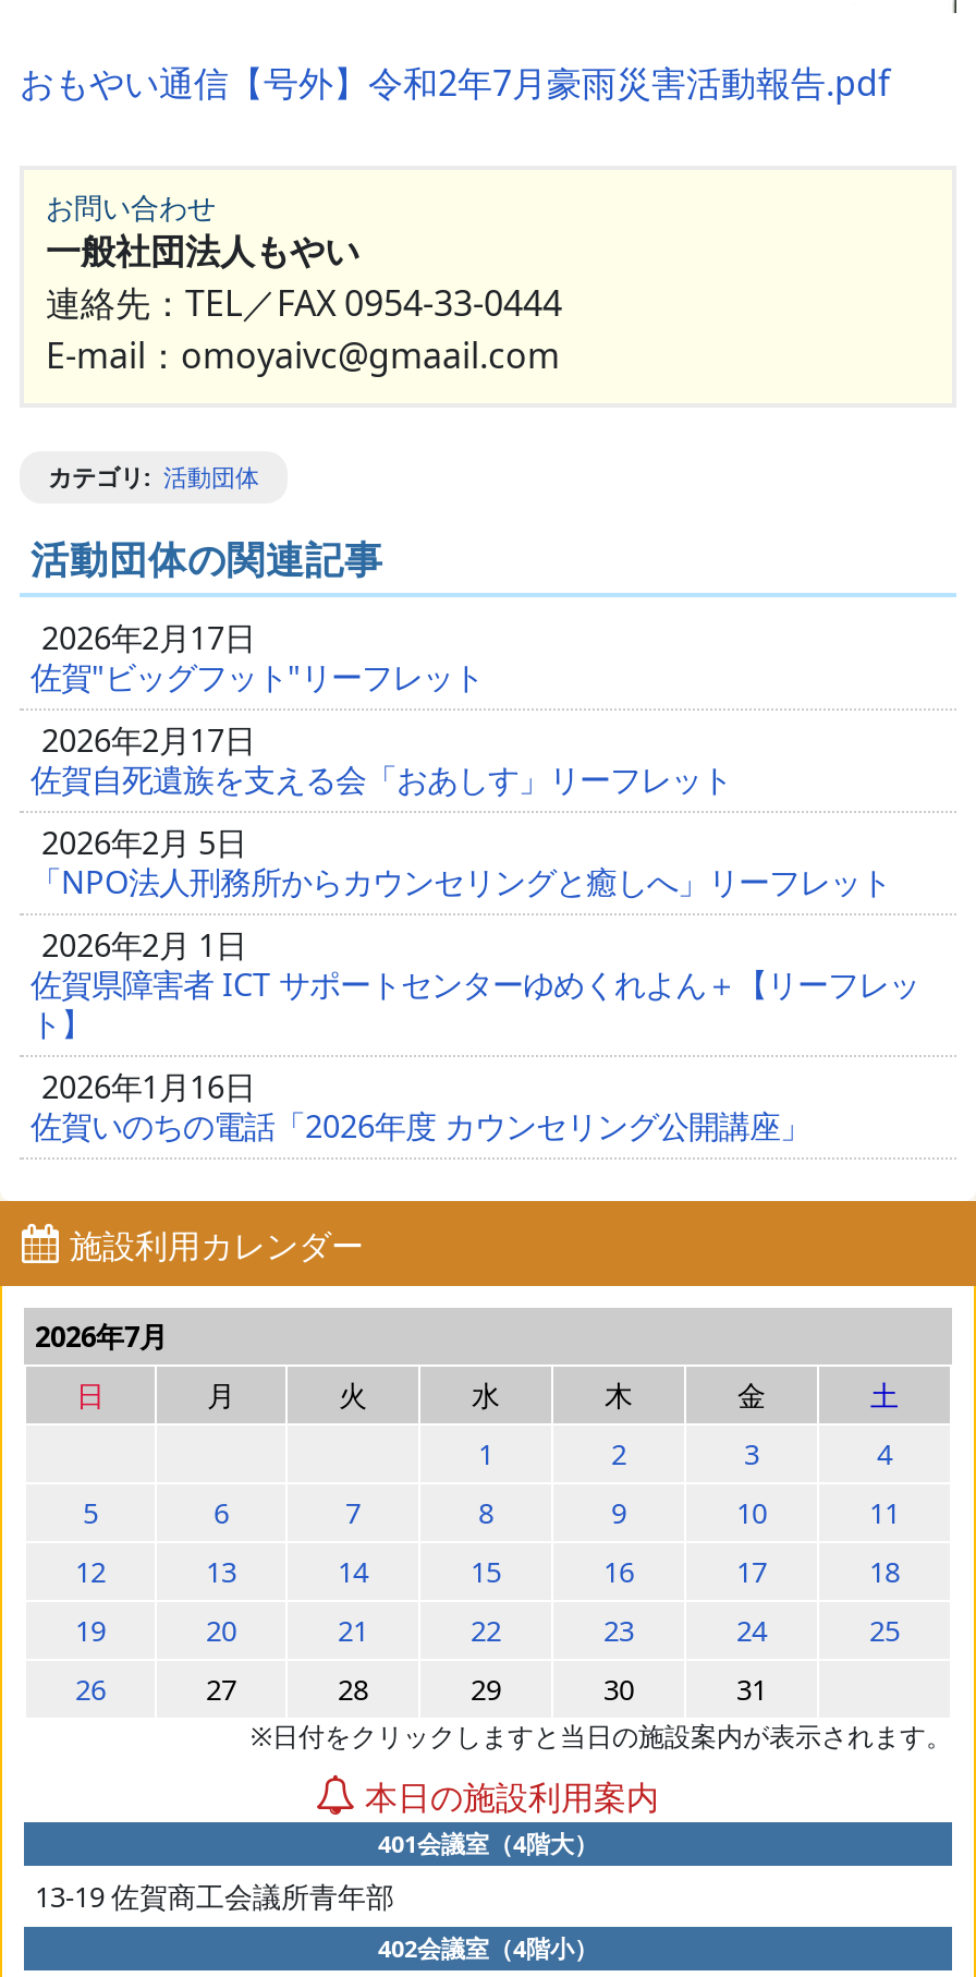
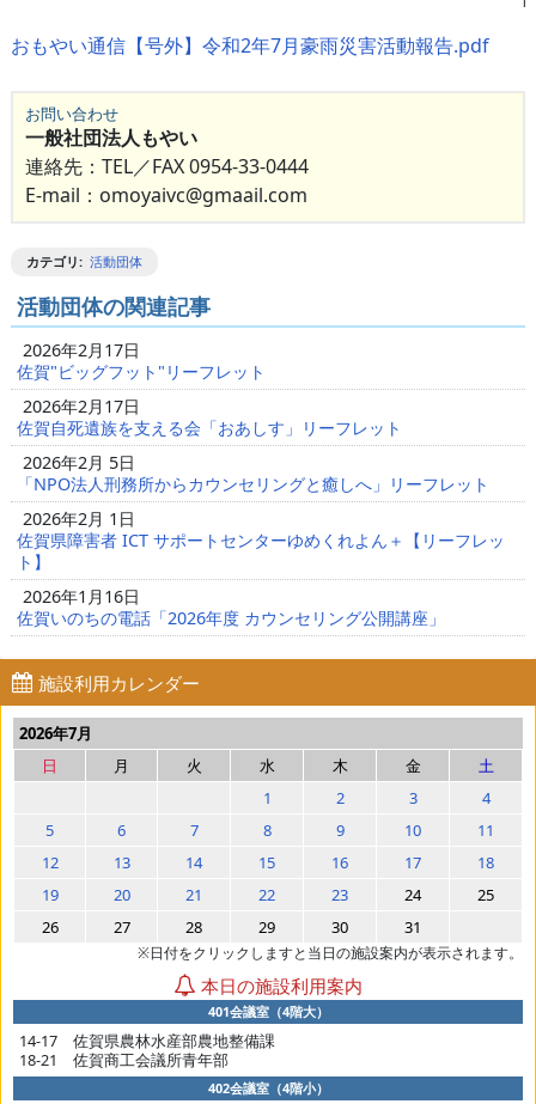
- 13-19 佐賀商工会議所青年部
+ 14-17 佐賀県農林水産部農地整備課
+ 18-21 佐賀商工会議所青年部
